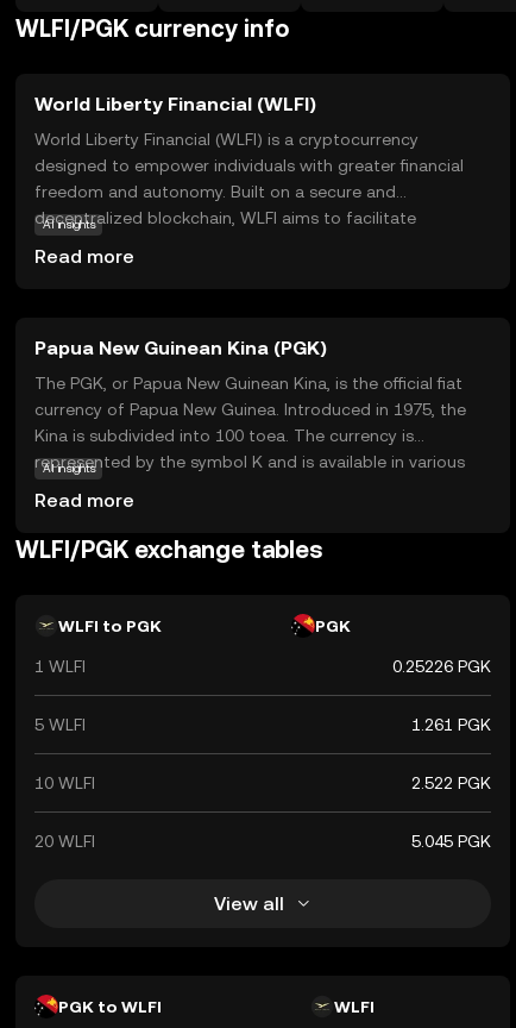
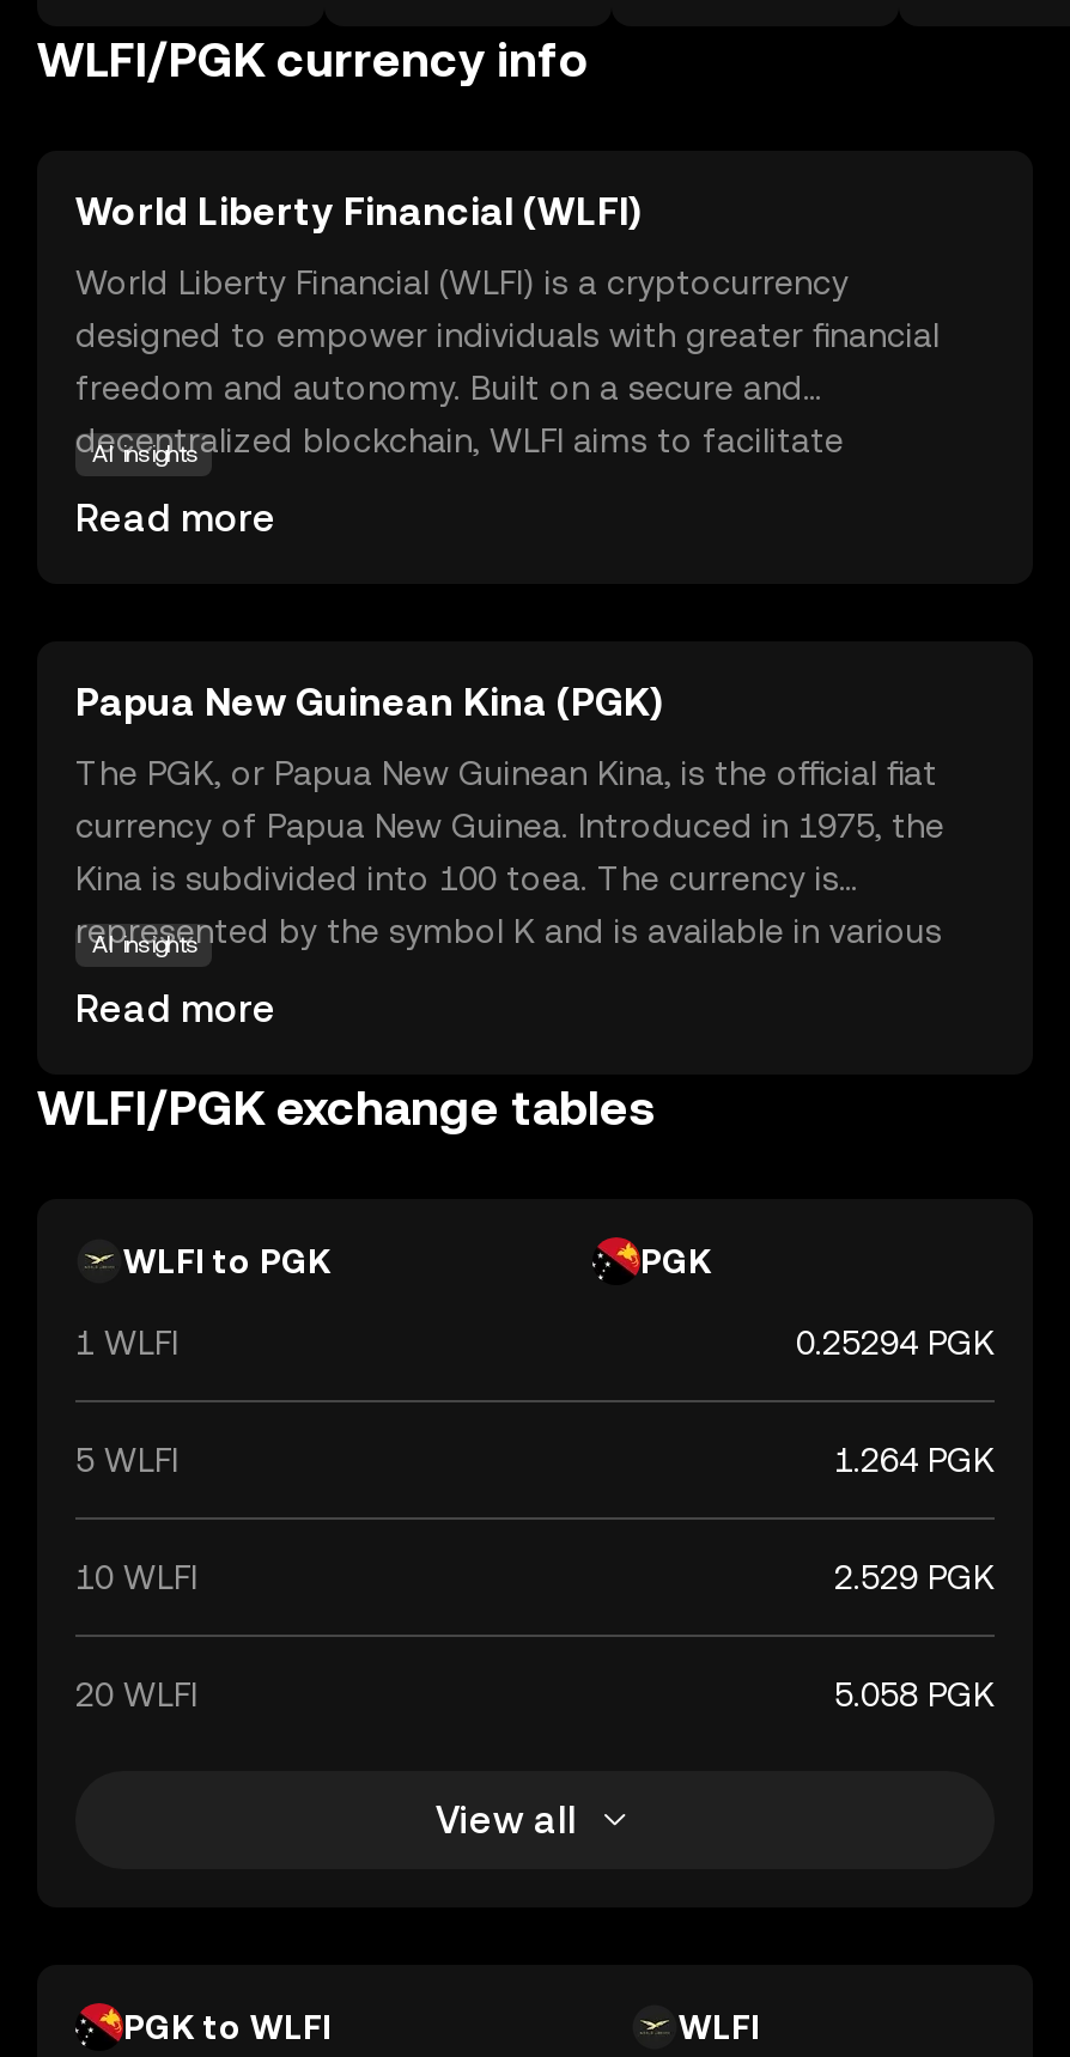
- 0.25226 PGK
+ 0.25294 PGK

- 1.261 PGK
+ 1.264 PGK

- 2.522 PGK
+ 2.529 PGK

- 5.045 PGK
+ 5.058 PGK
